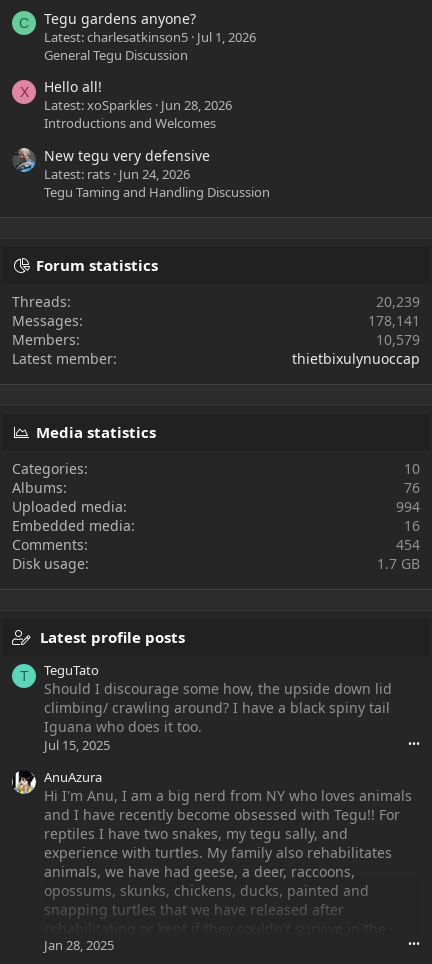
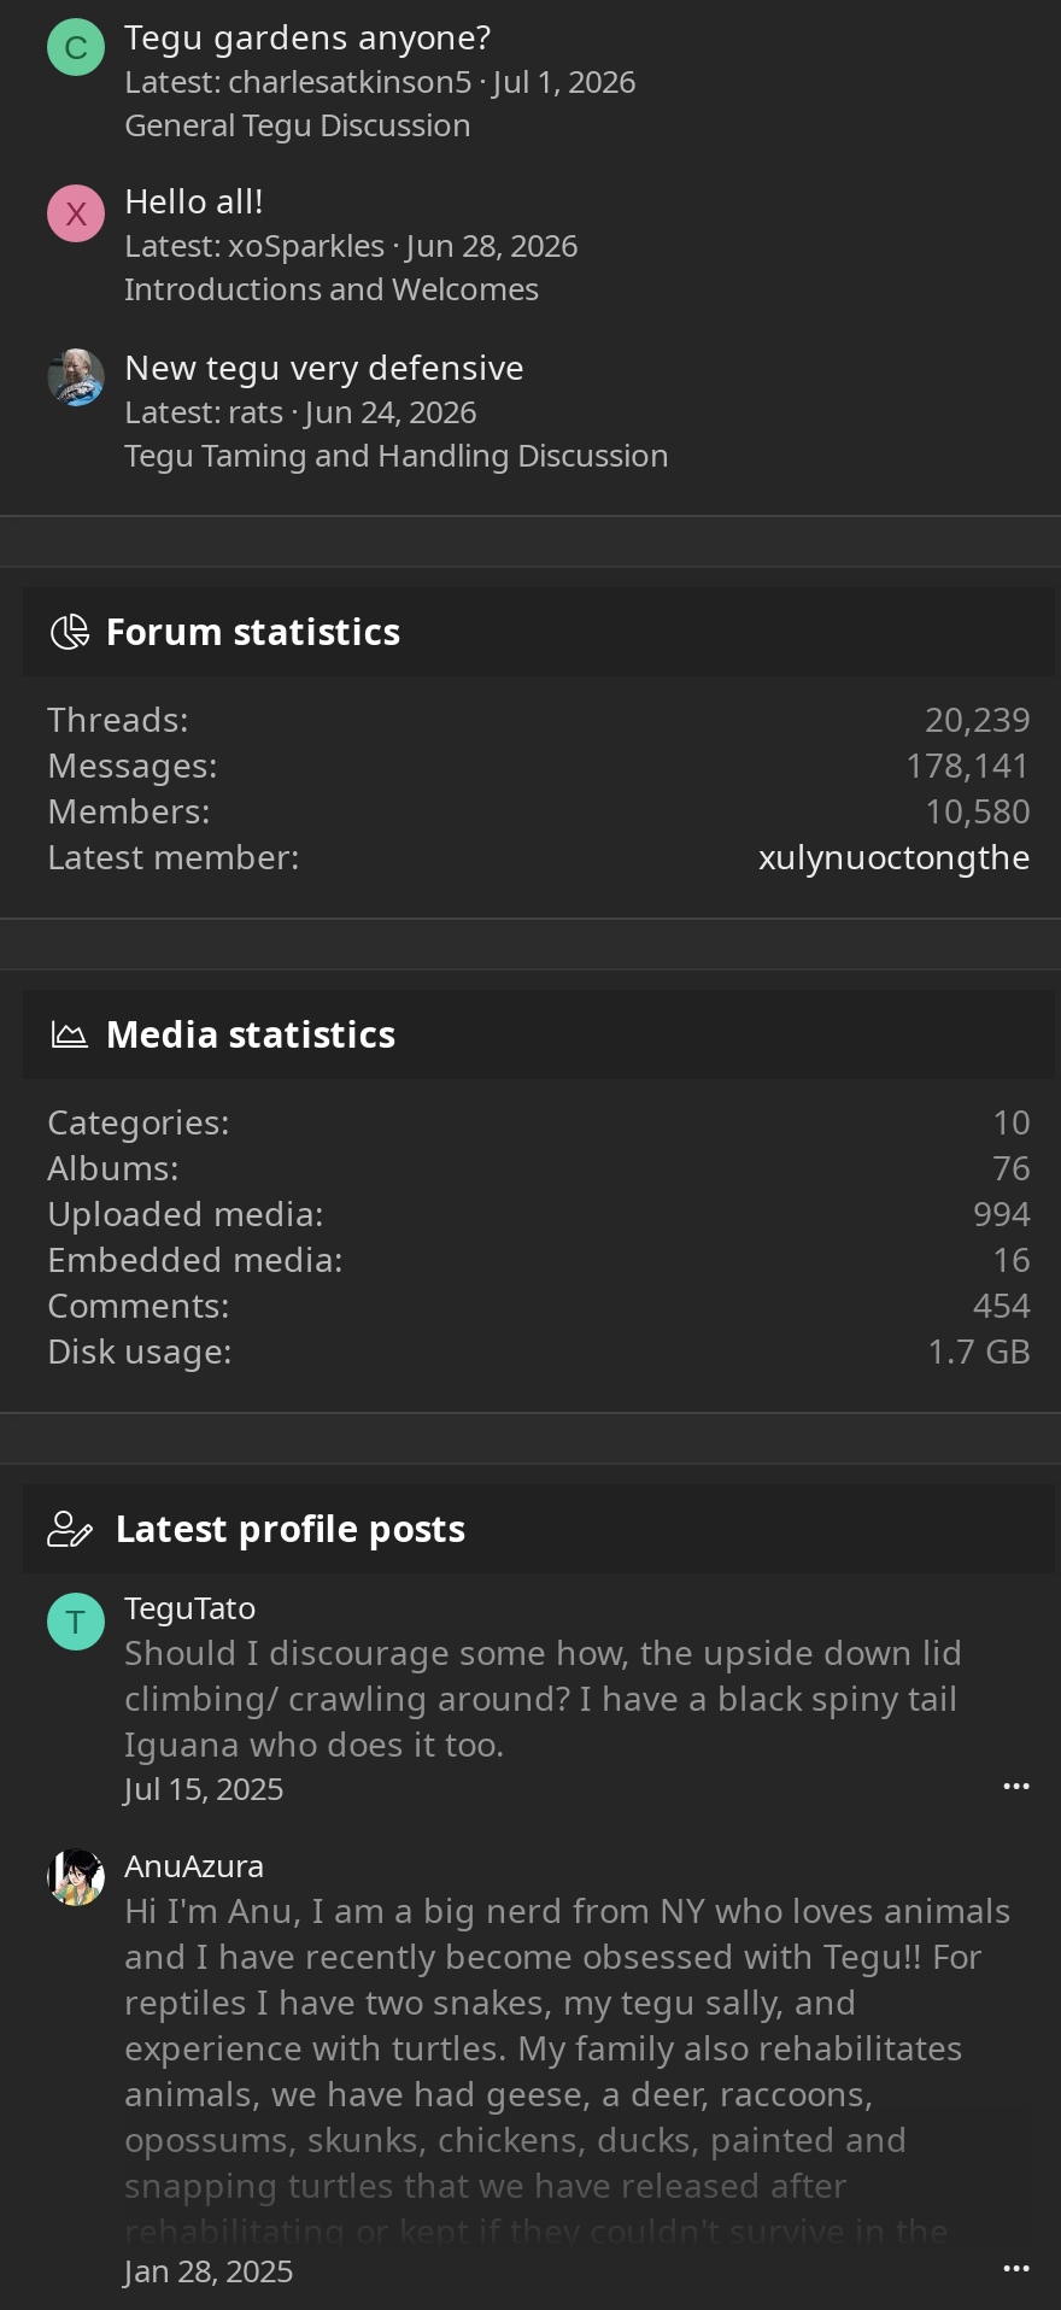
- 10,579
+ 10,580

- thietbixulynuoccap
+ xulynuoctongthe
